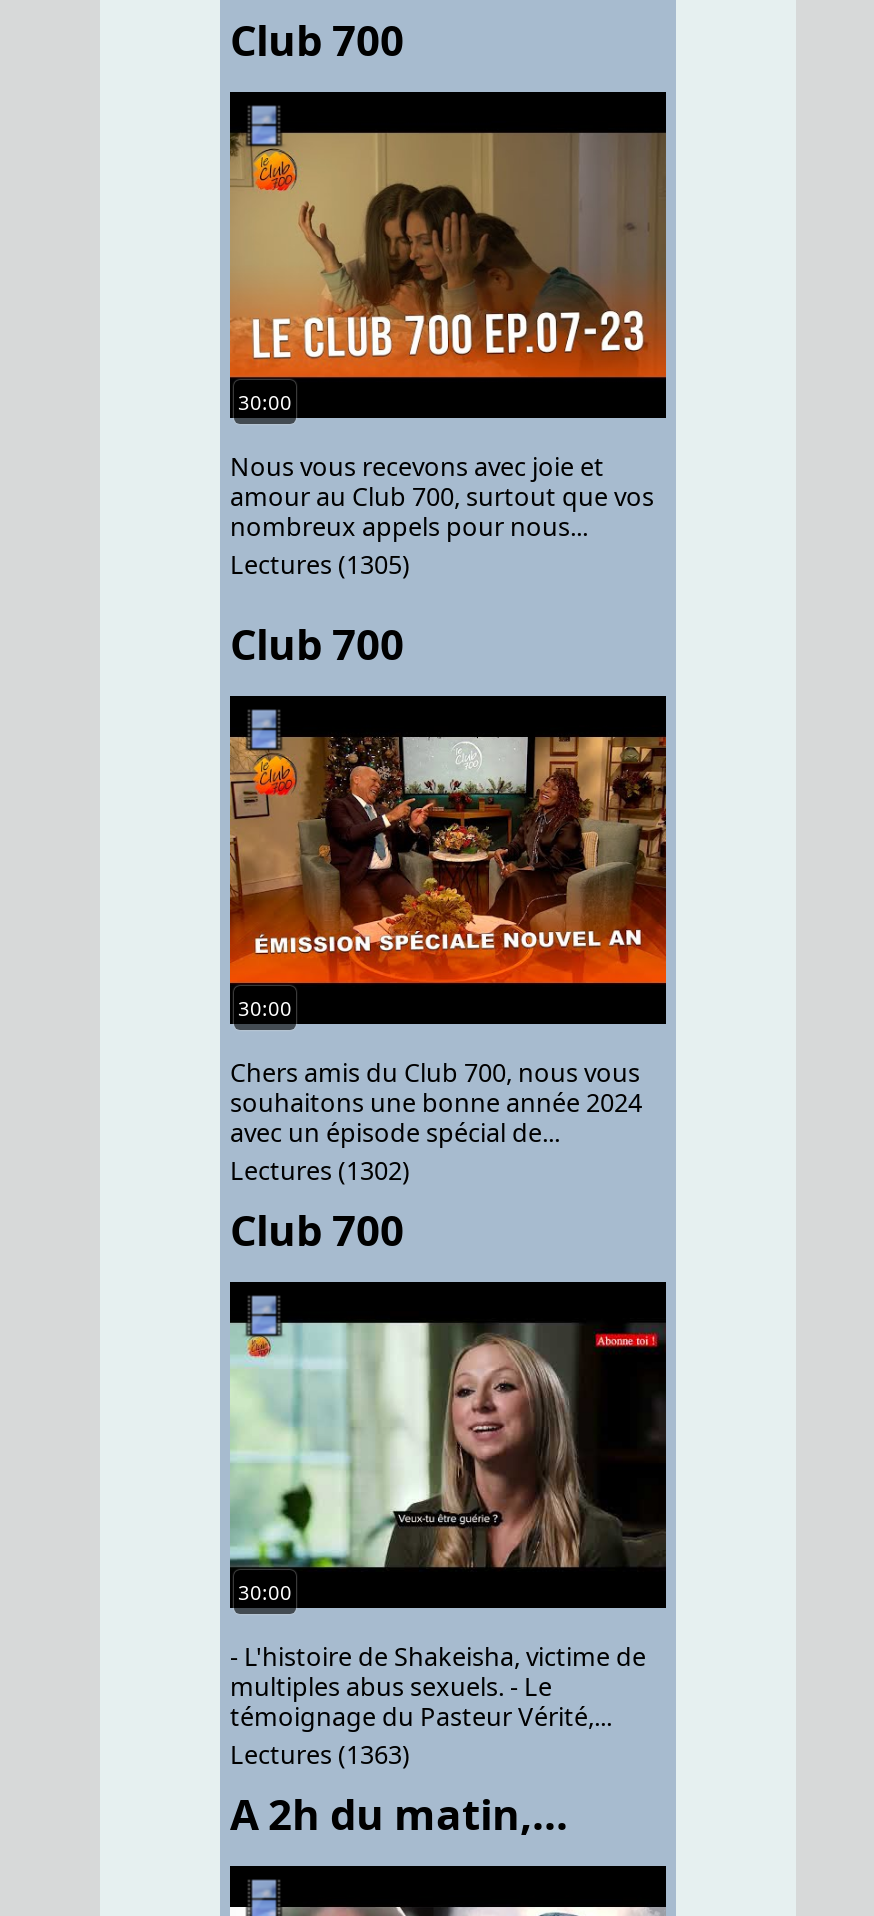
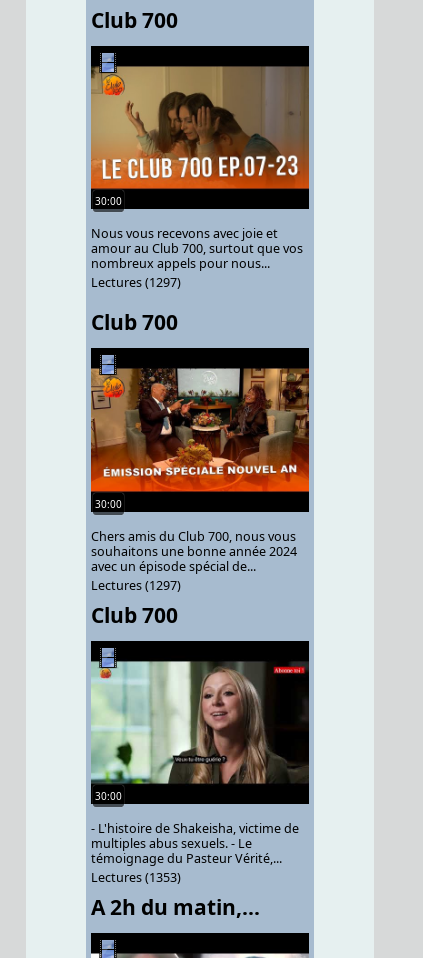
- Lectures (1305)
+ Lectures (1297)

- Lectures (1302)
+ Lectures (1297)

- Lectures (1363)
+ Lectures (1353)
